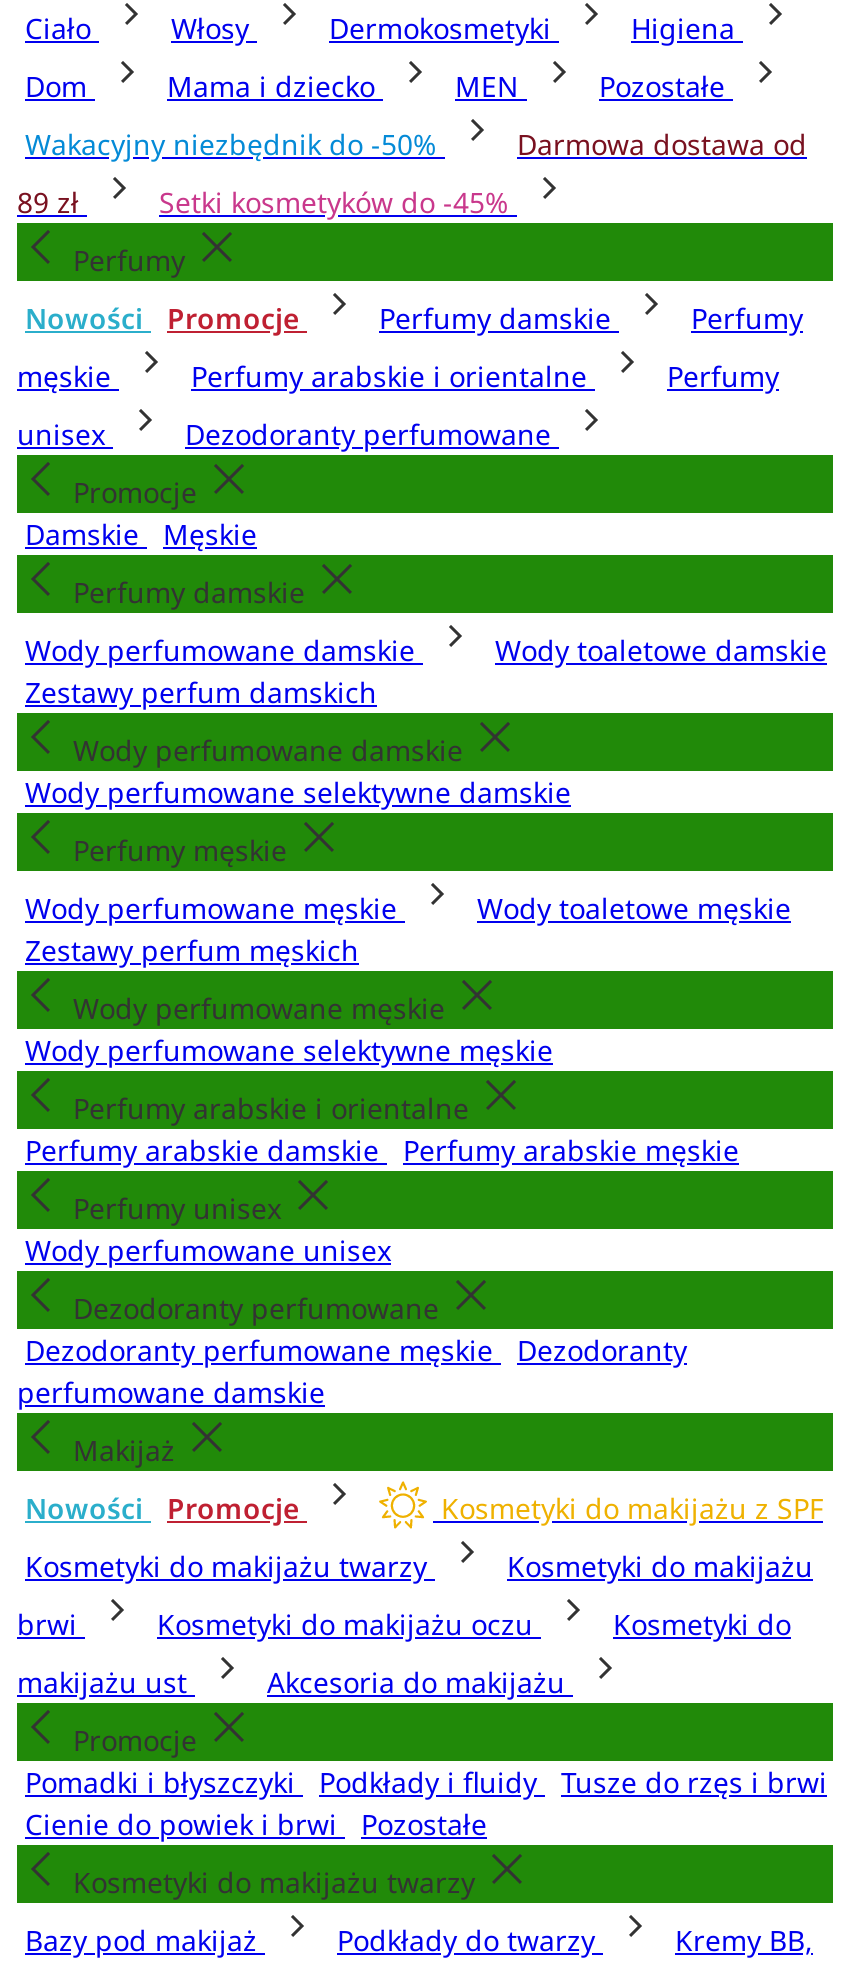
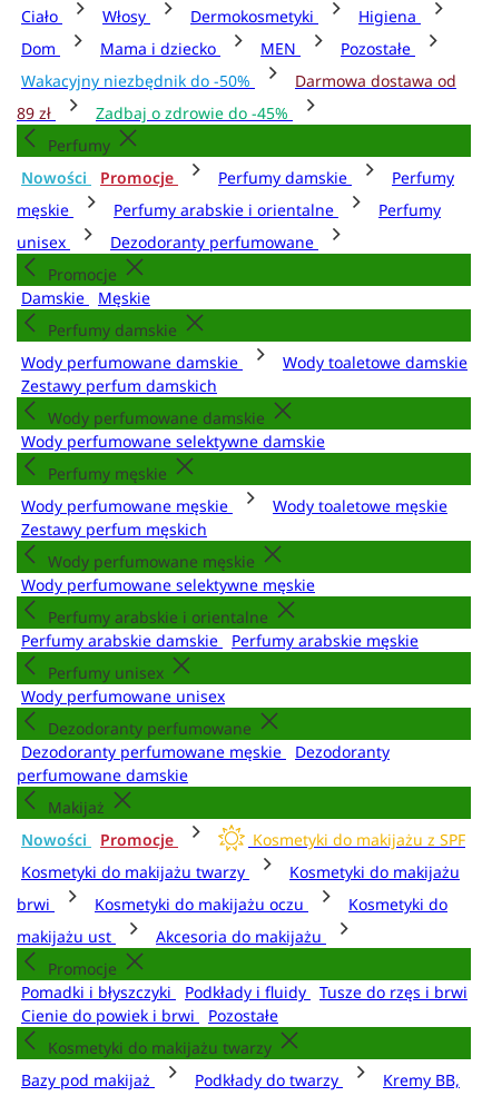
- Setki kosmetyków do -45%
+ Zadbaj o zdrowie do -45%
